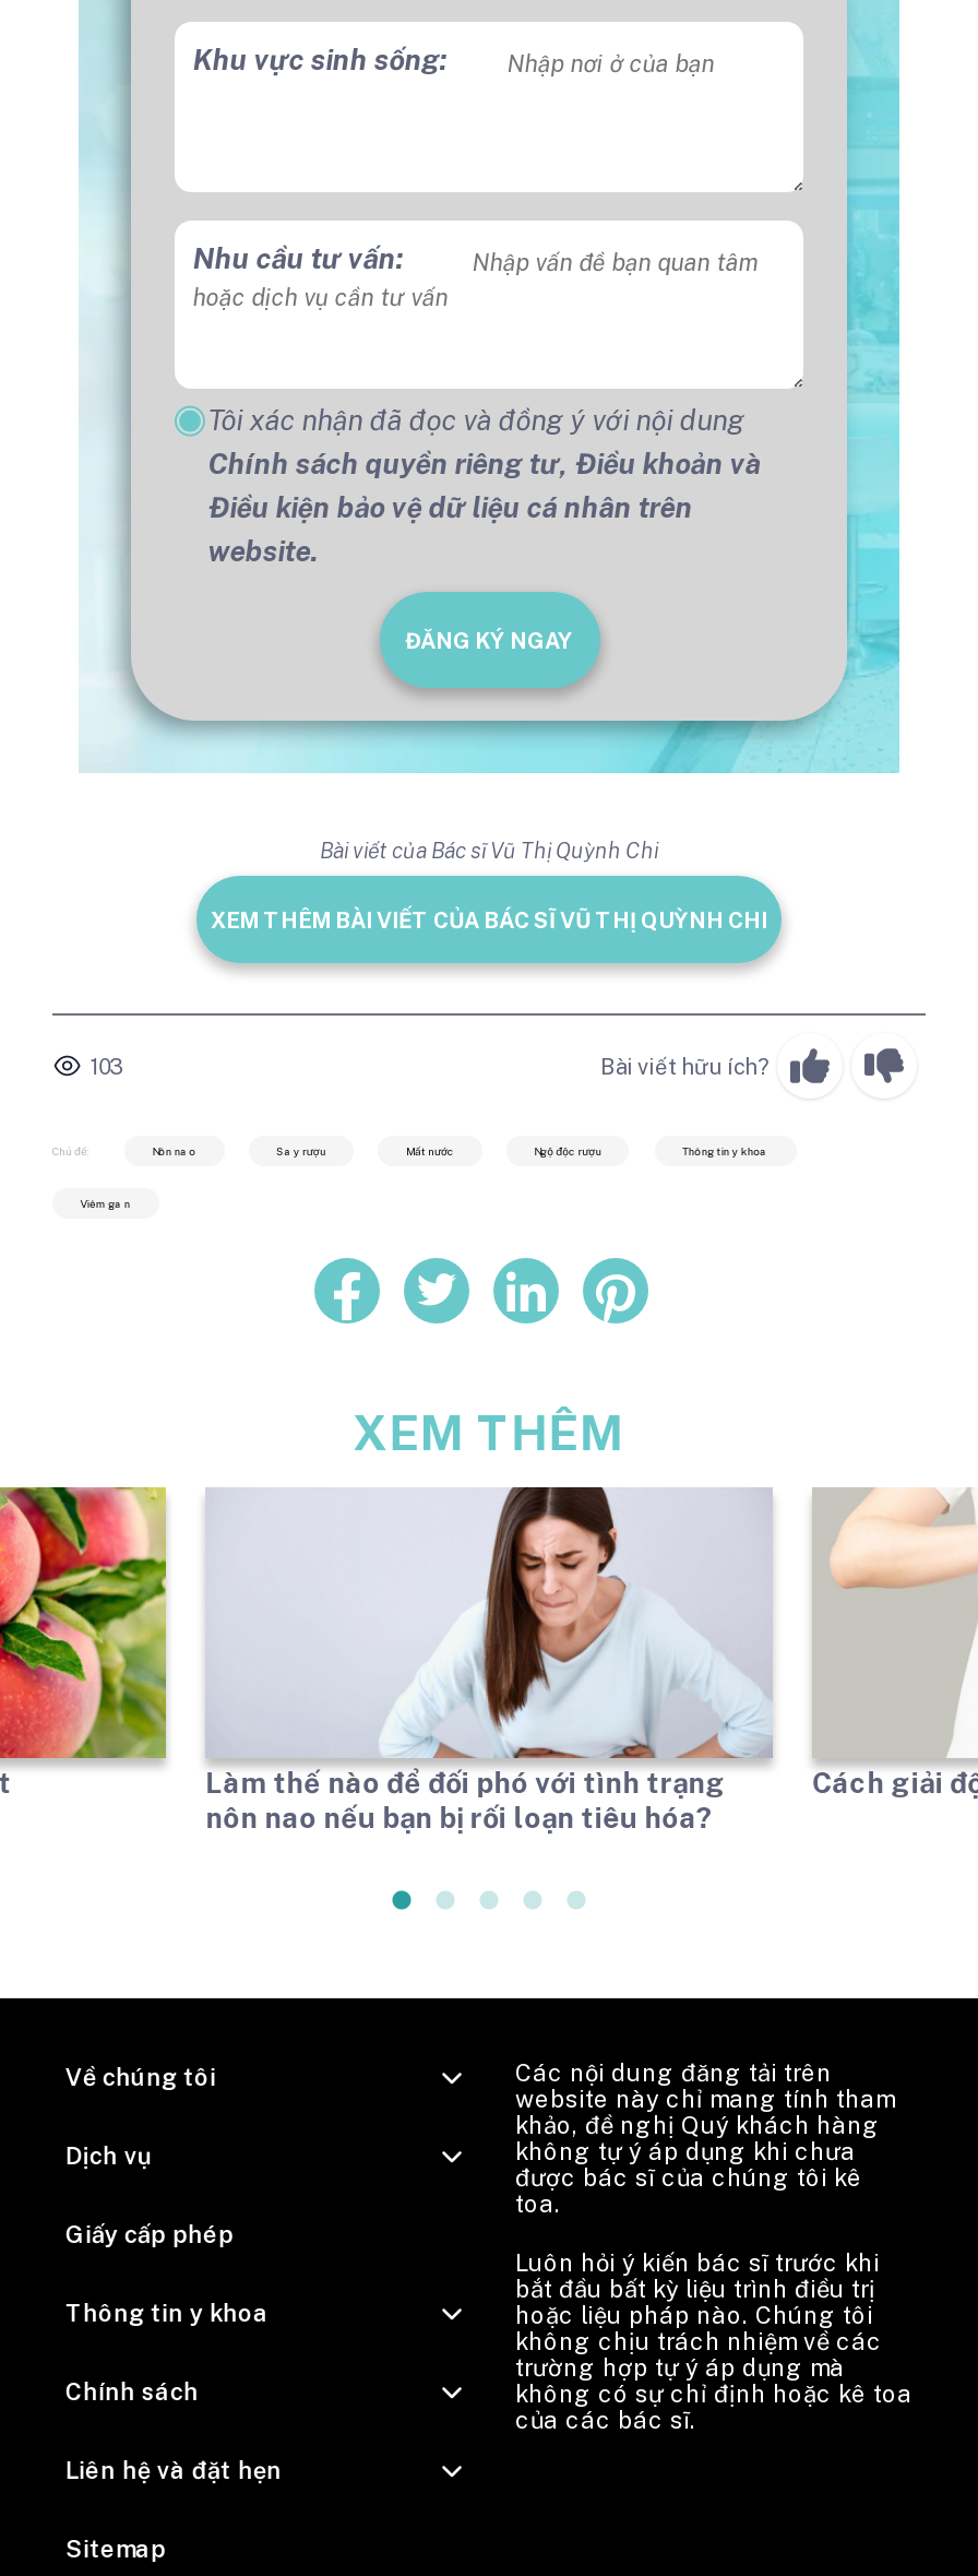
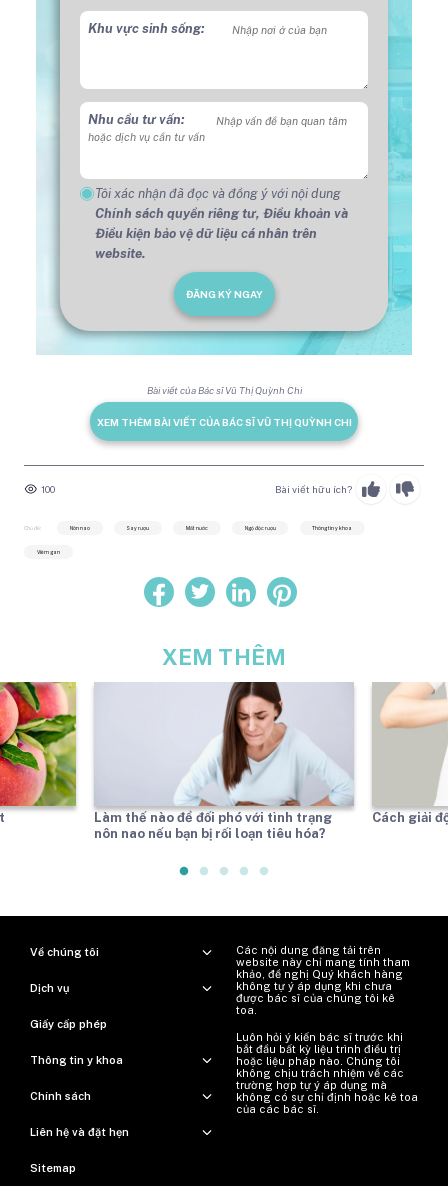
- 103
+ 100
